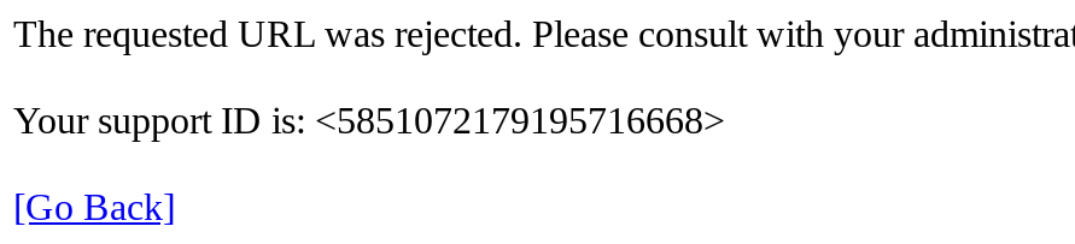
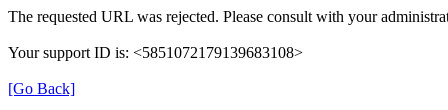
- Your support ID is: <5851072179195716668>
+ Your support ID is: <5851072179139683108>
